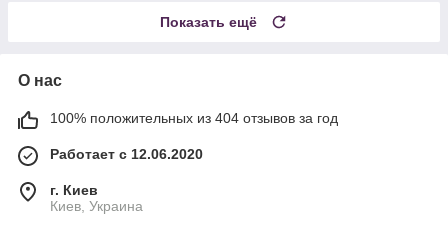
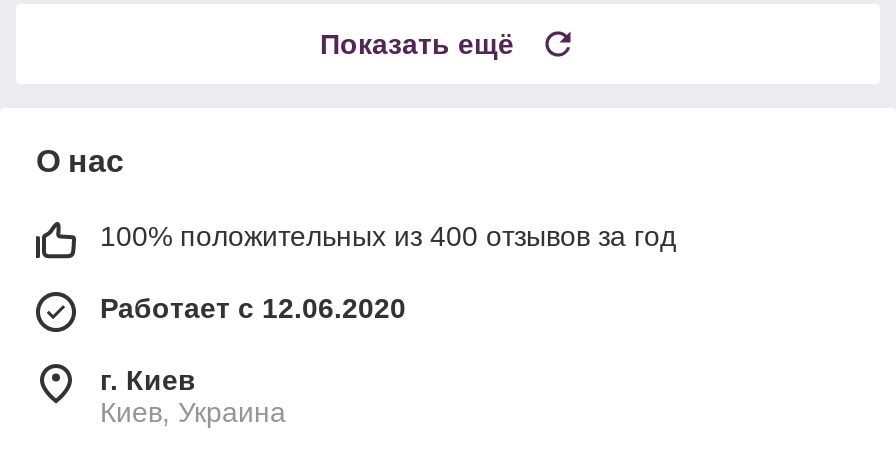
- 100% положительных из 404 отзывов за год
+ 100% положительных из 400 отзывов за год
